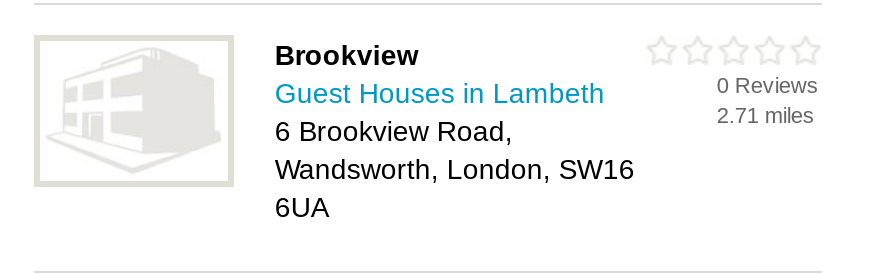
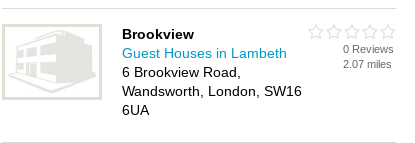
- 2.71 miles
+ 2.07 miles
